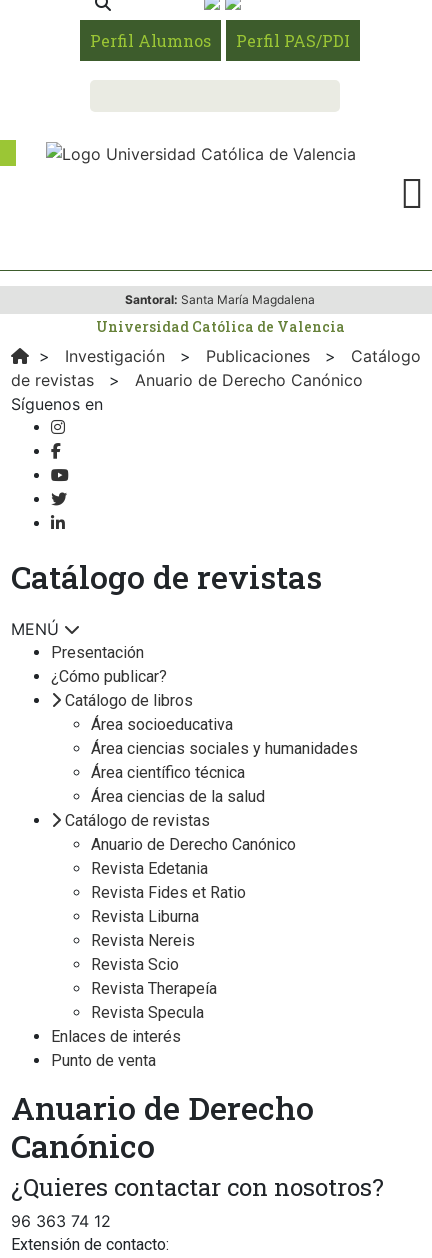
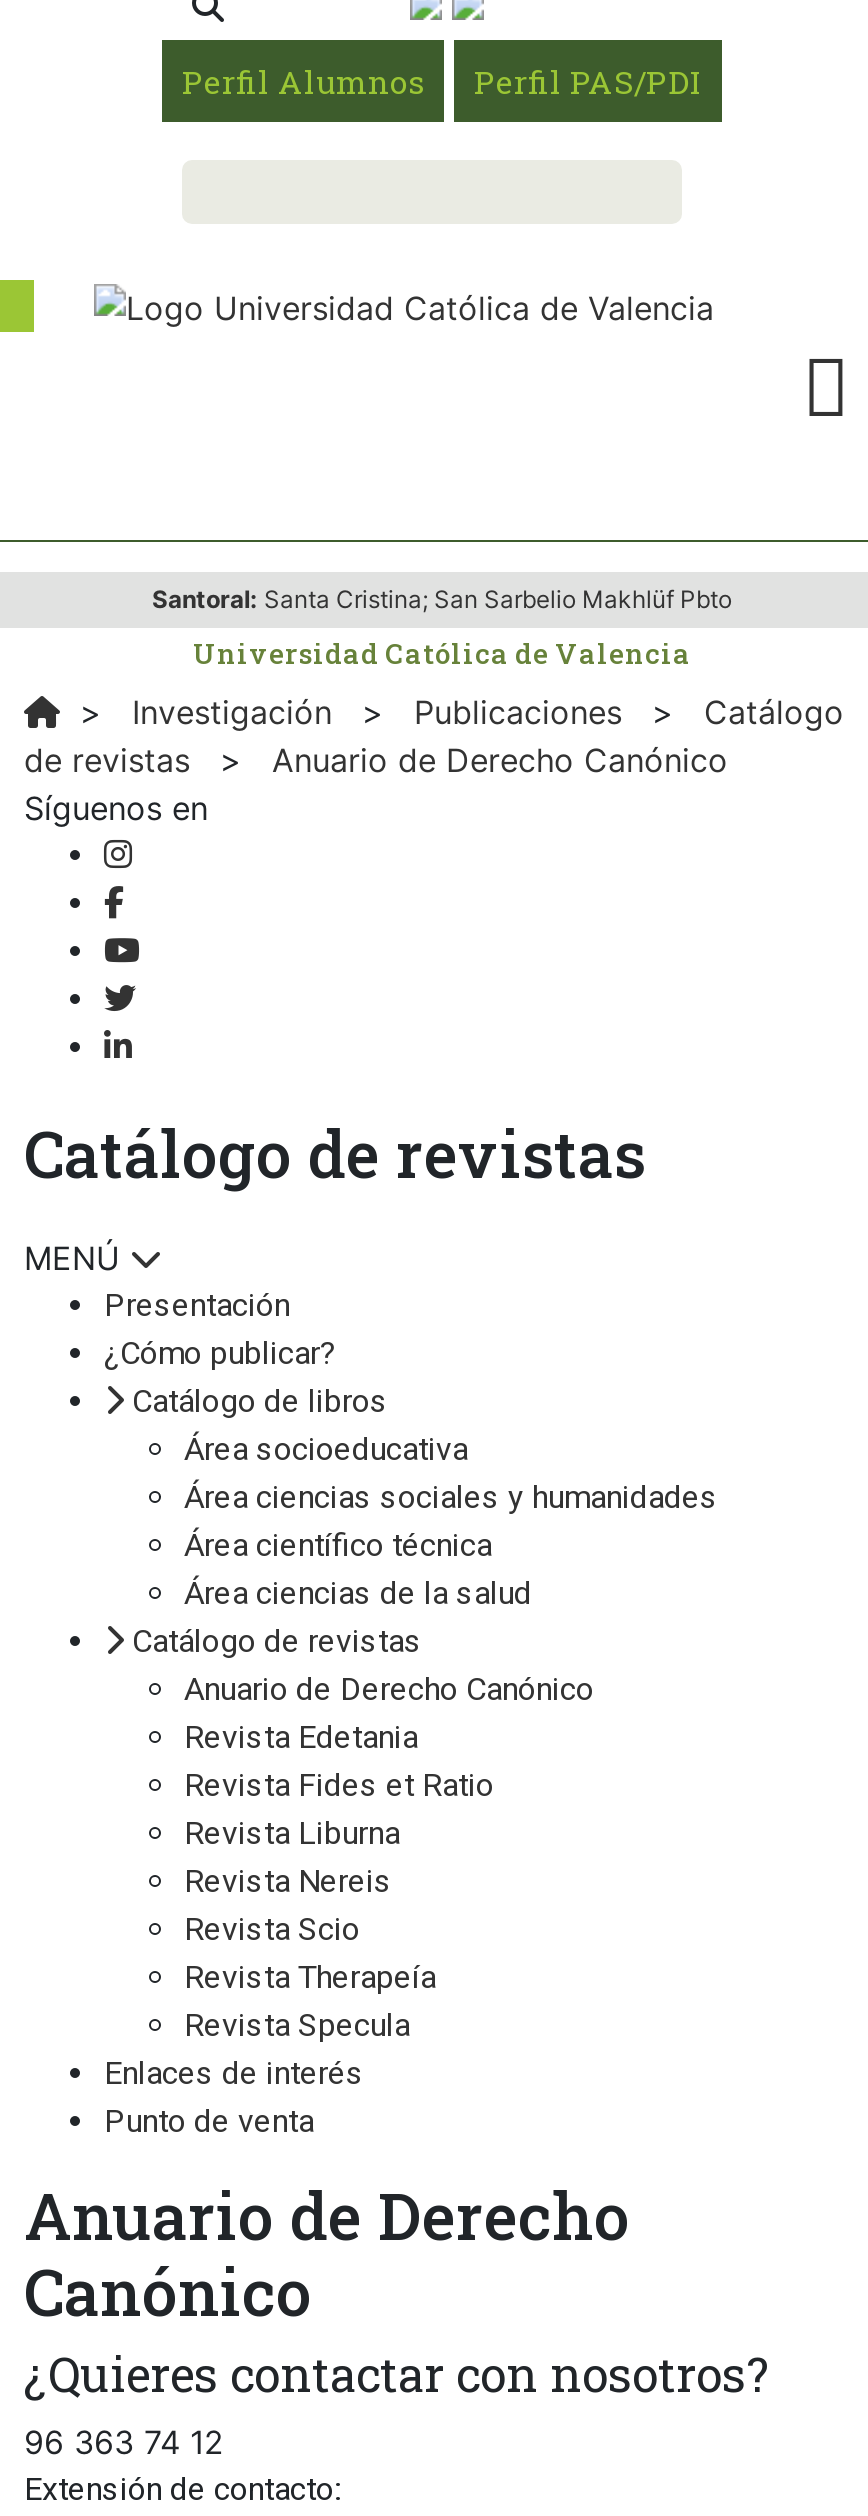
- Santoral: Santa María Magdalena
+ Santoral: Santa Cristina; San Sarbelio Makhlüf Pbto
